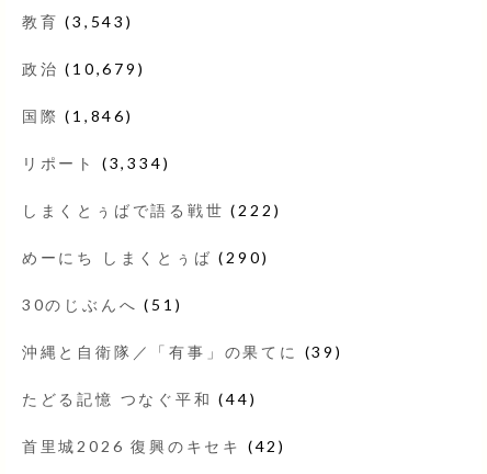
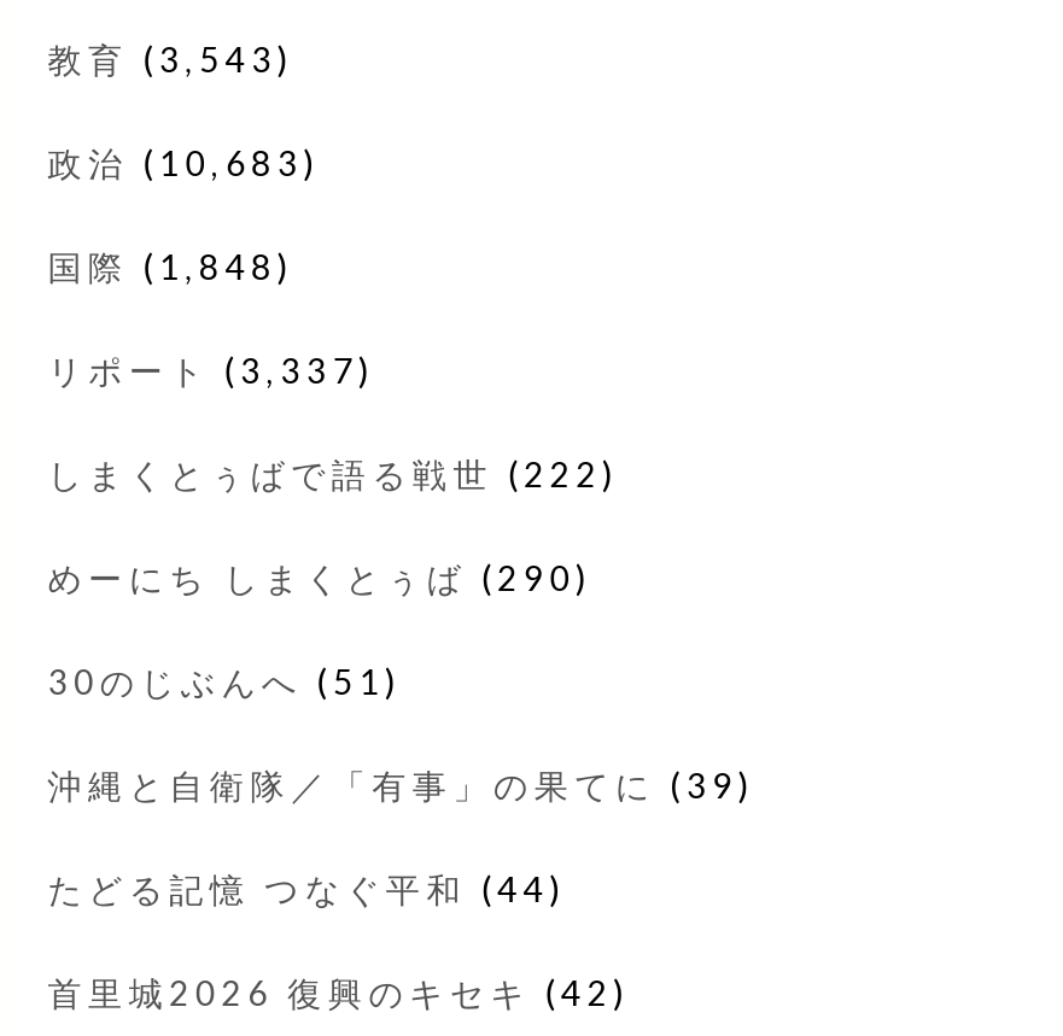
- 政治(10,679)
+ 政治(10,683)

- 国際(1,846)
+ 国際(1,848)

- リポート(3,334)
+ リポート(3,337)
